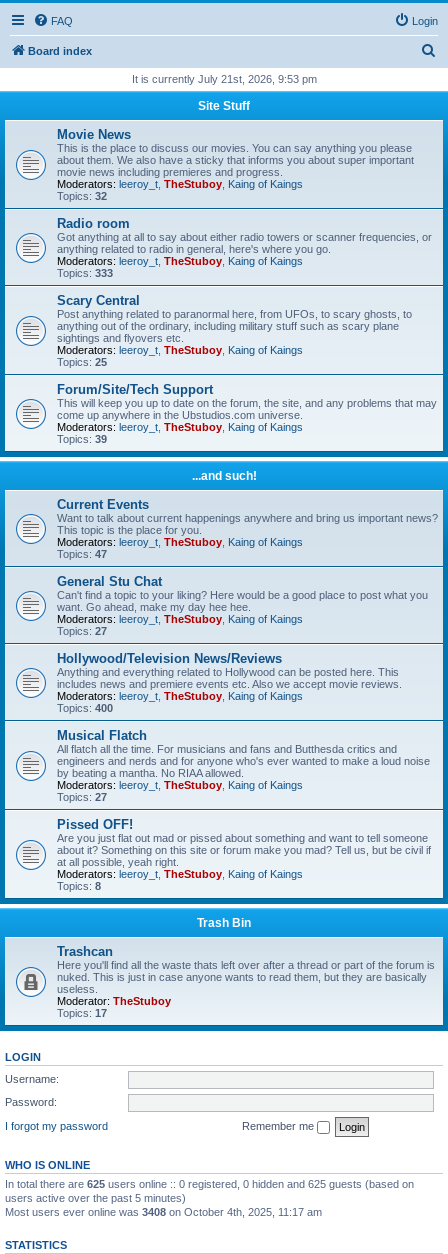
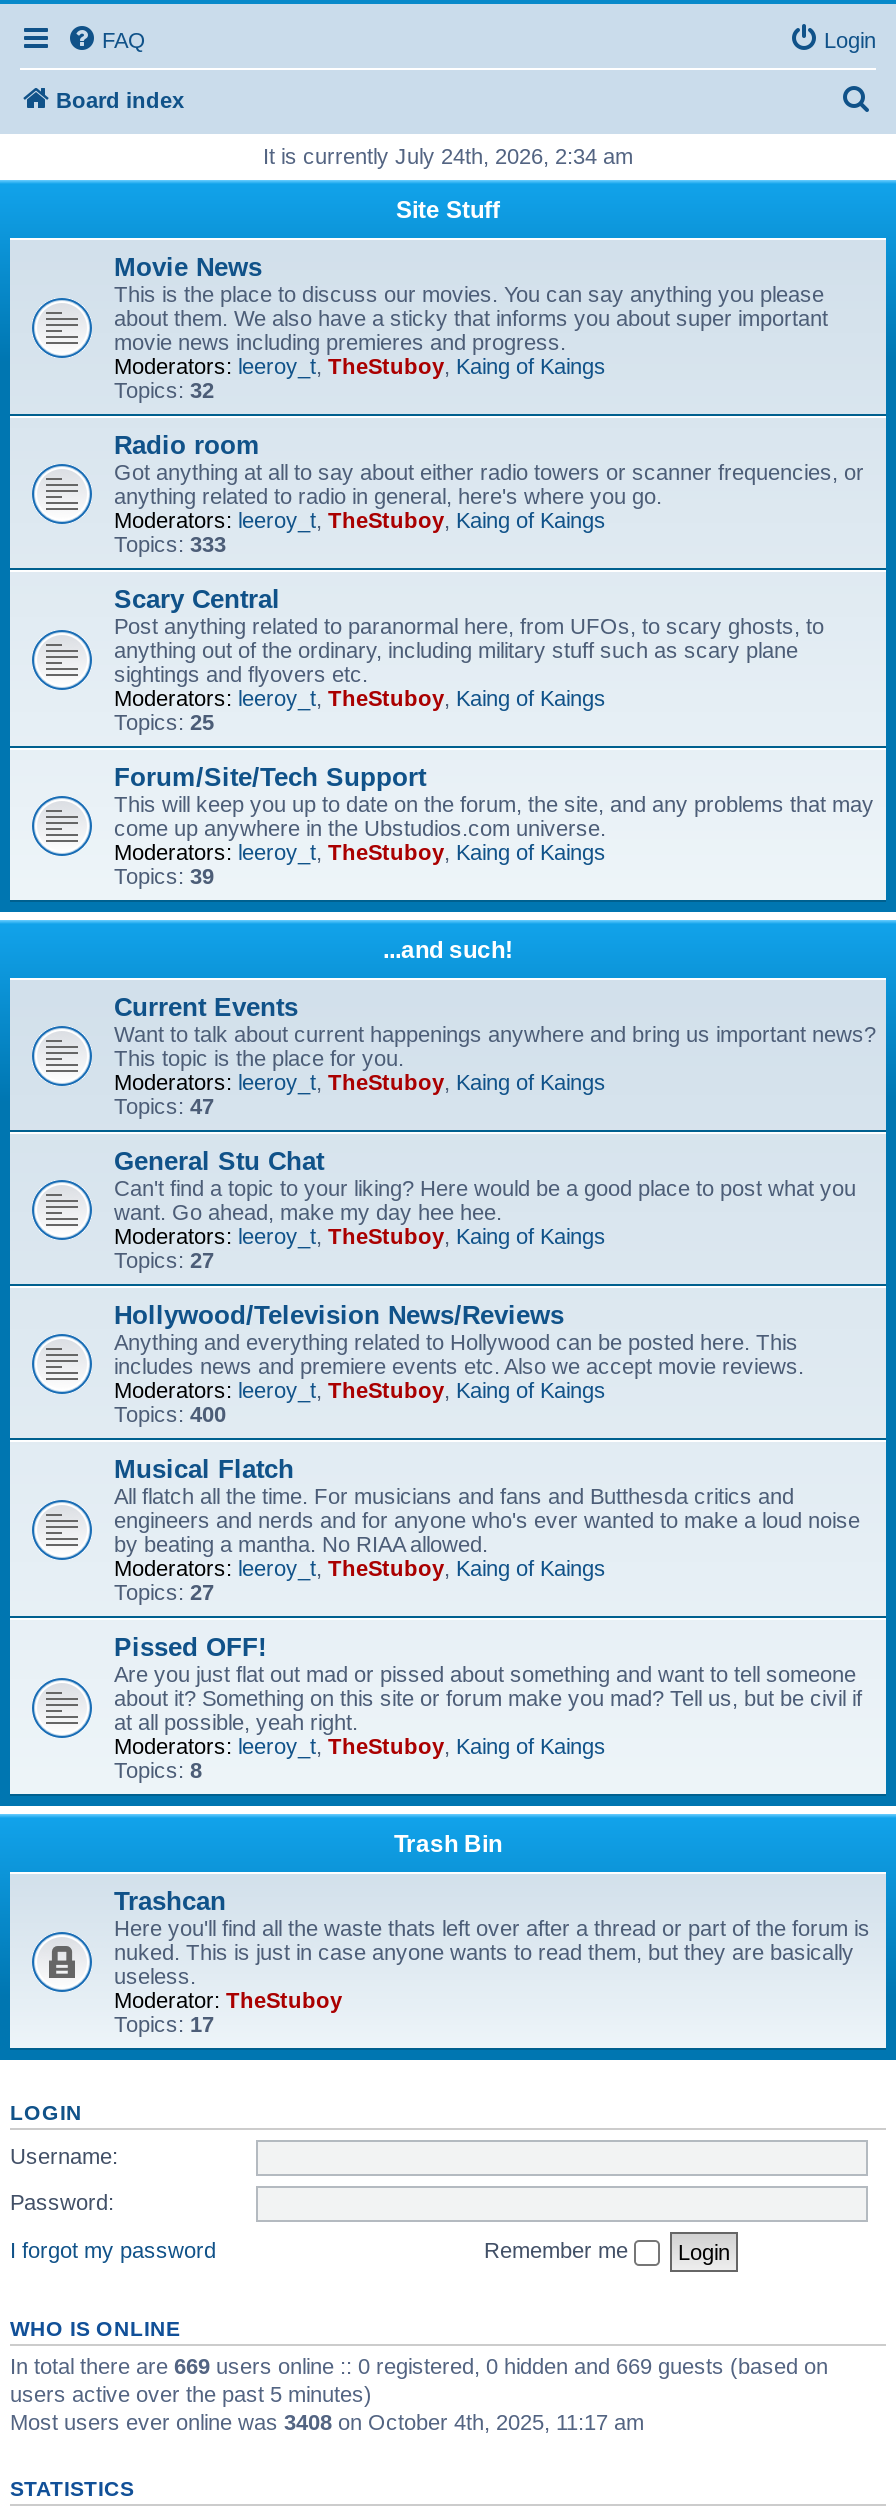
- It is currently July 21st, 2026, 9:53 pm
+ It is currently July 24th, 2026, 2:34 am

- In total there are 625 users online :: 0 registered, 0 hidden and 625 guests (based on
+ In total there are 669 users online :: 0 registered, 0 hidden and 669 guests (based on
